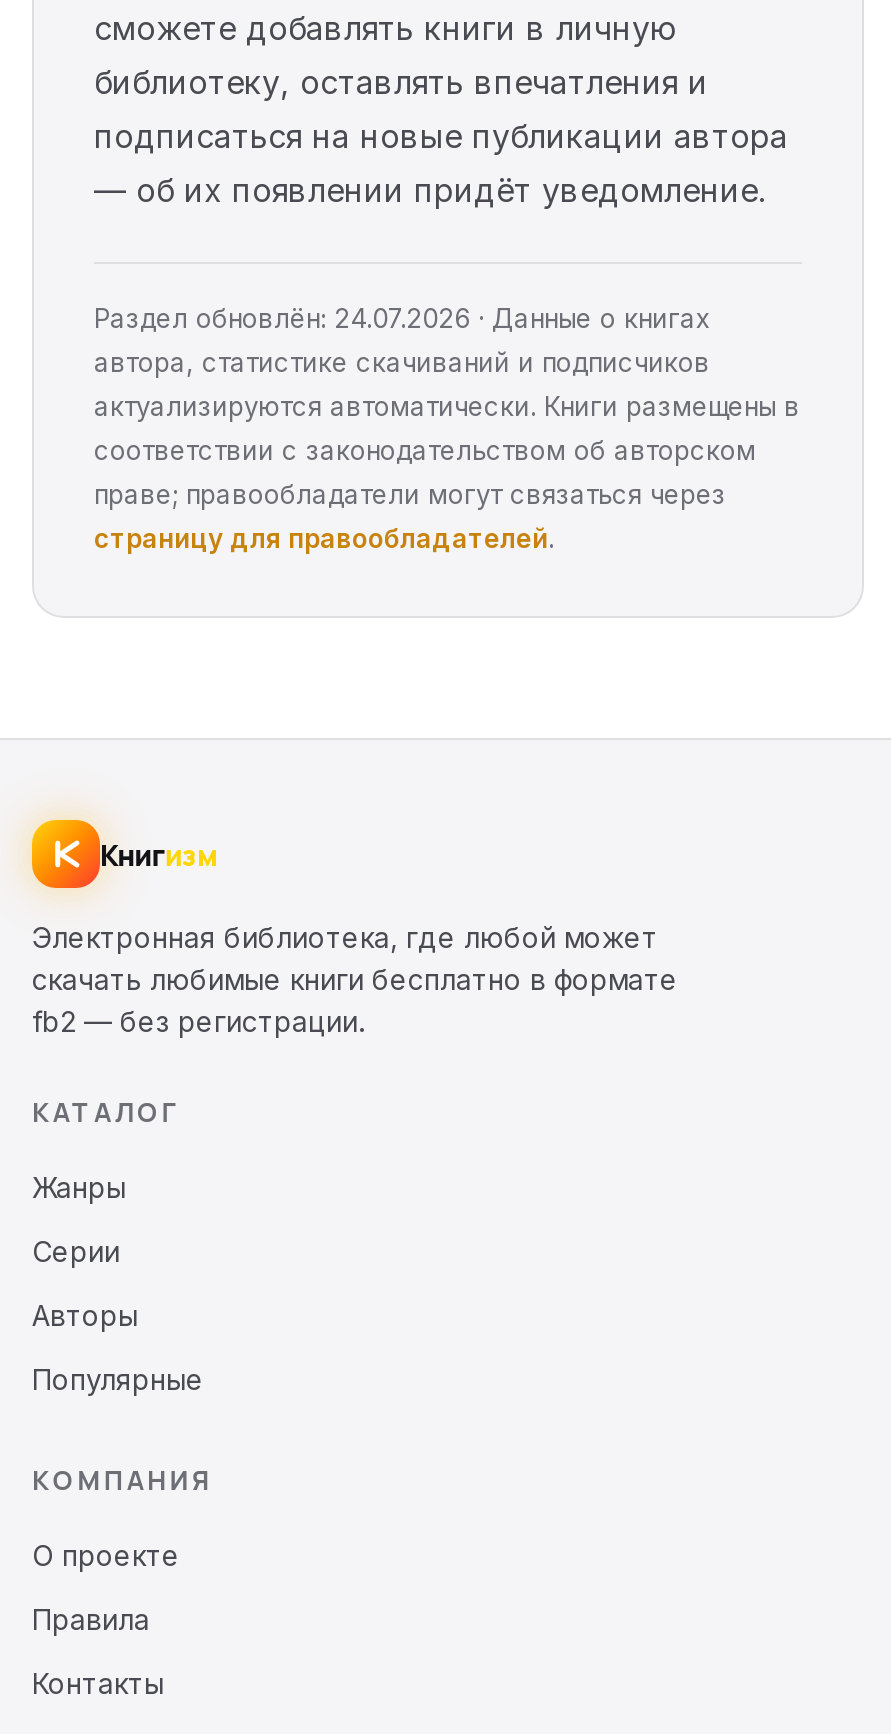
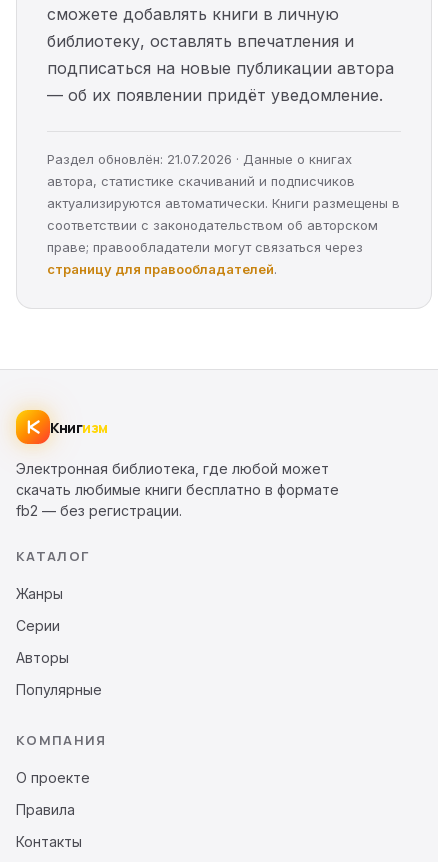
- Раздел обновлён: 24.07.2026 · Данные о книгах
+ Раздел обновлён: 21.07.2026 · Данные о книгах
